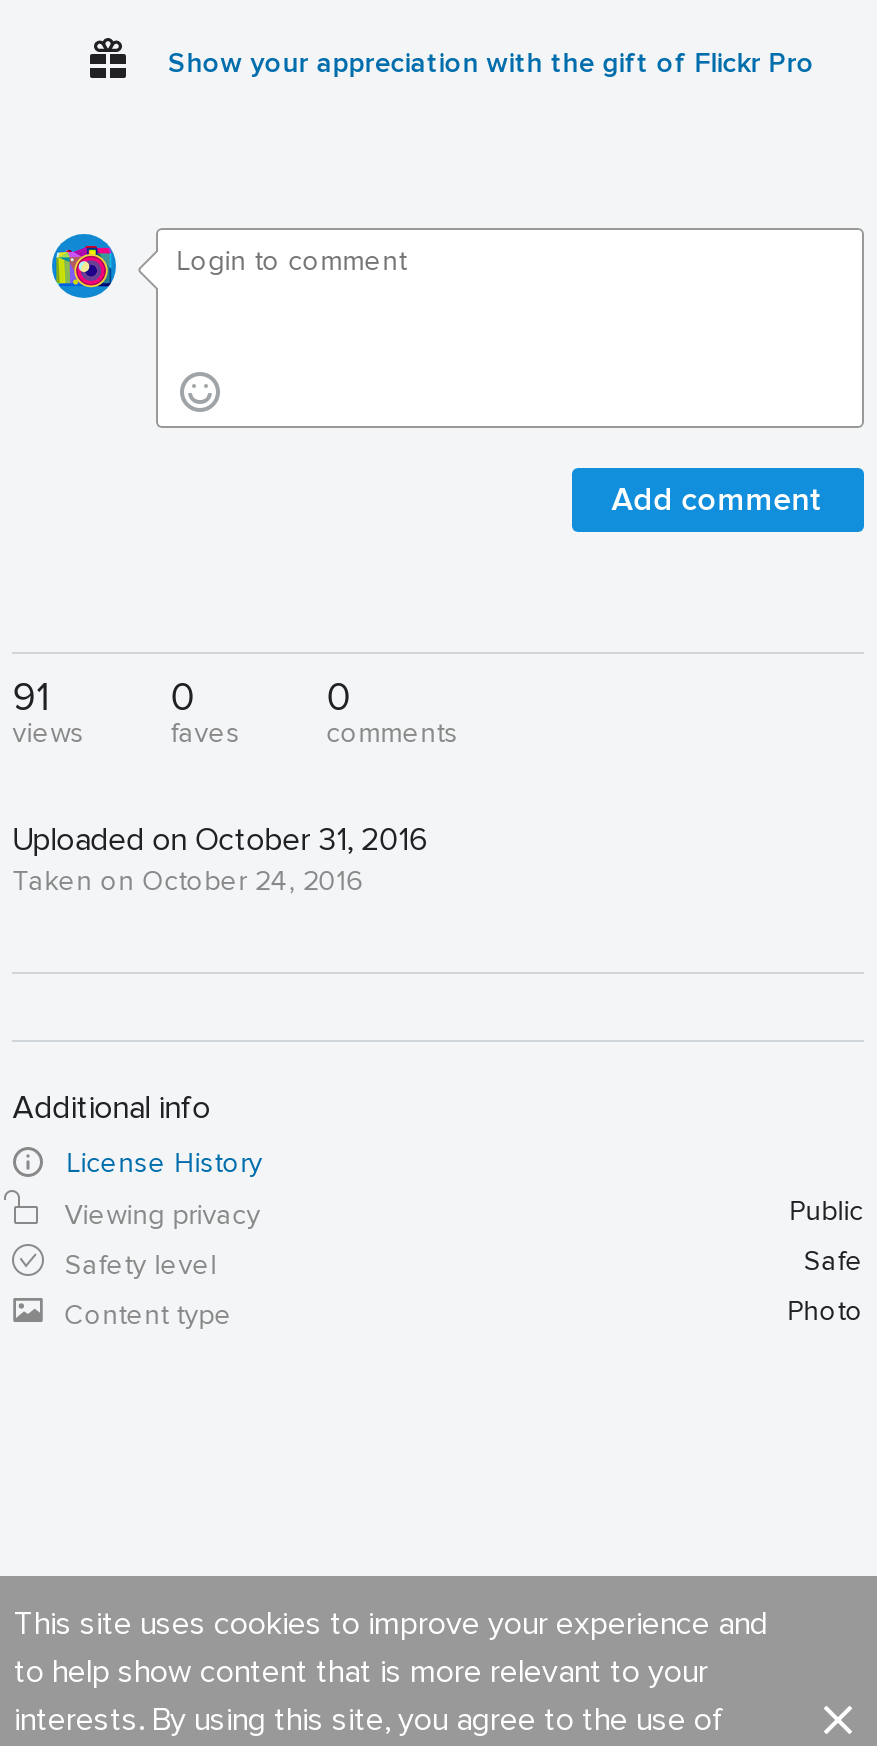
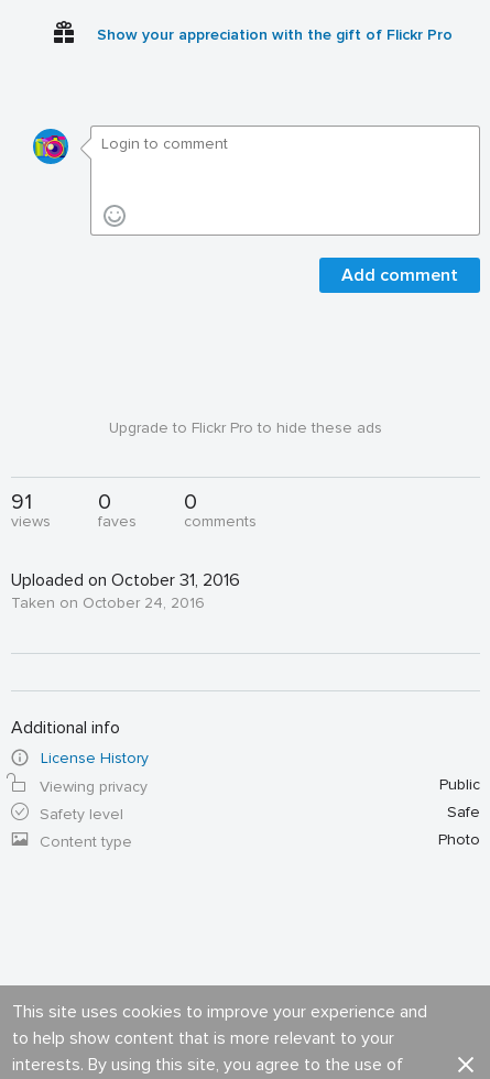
+ Upgrade to Flickr Pro to hide these ads
